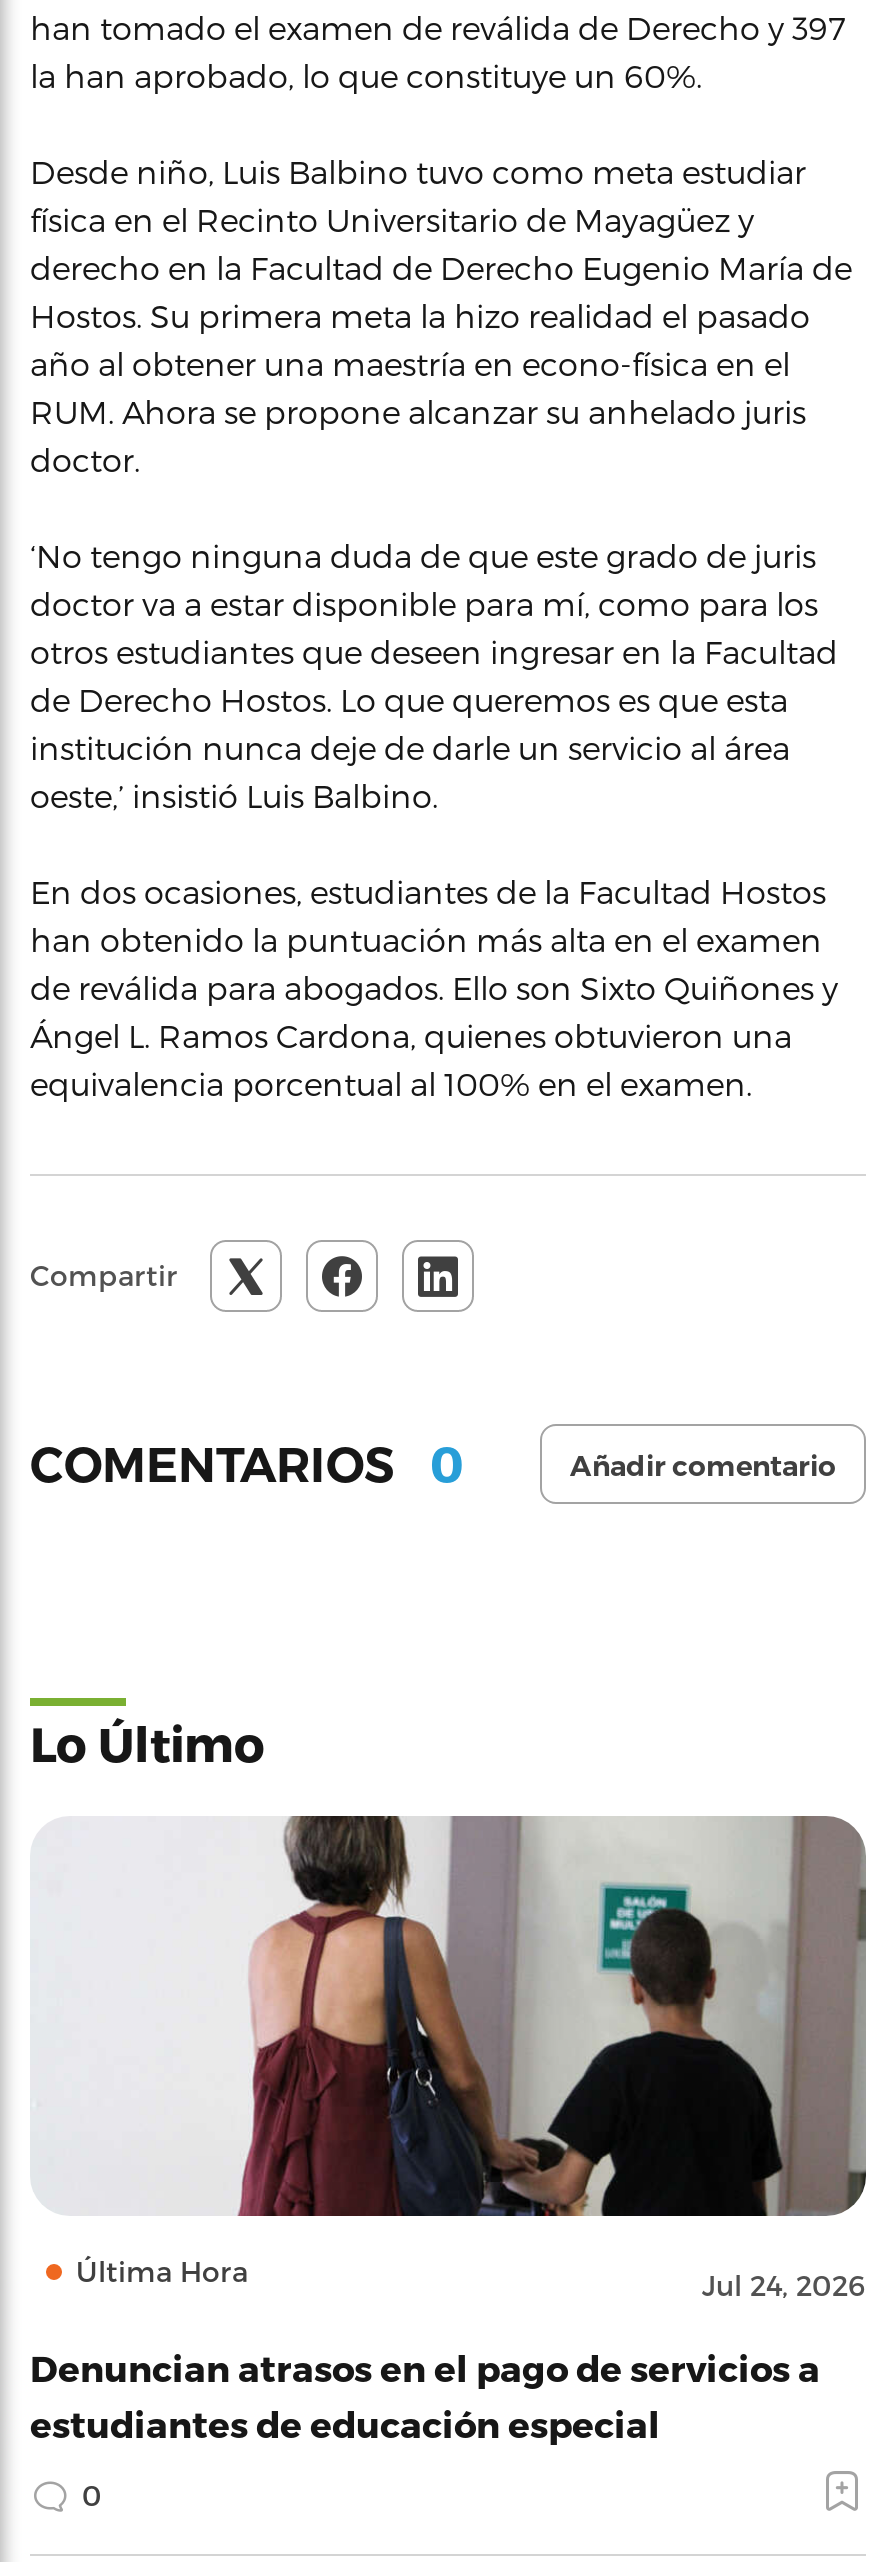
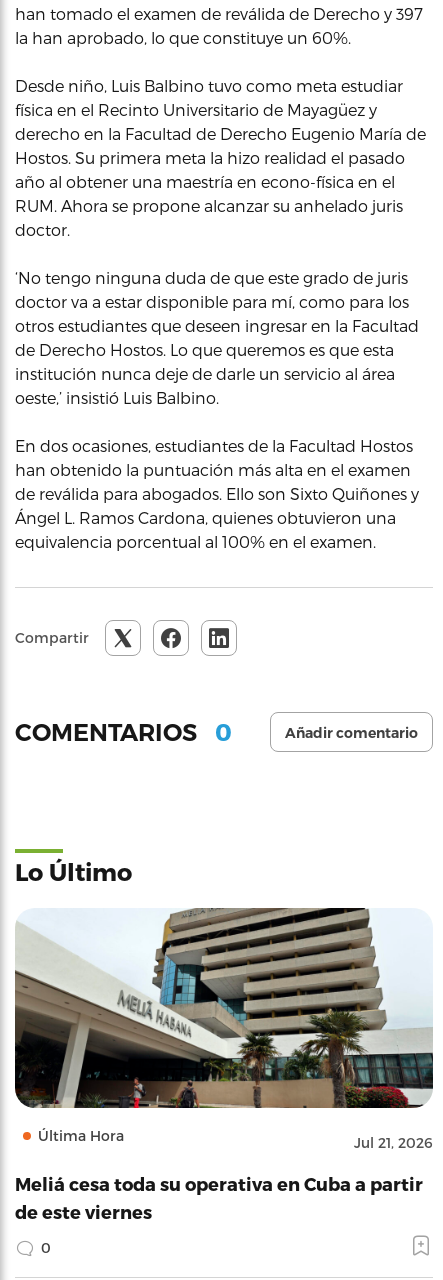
- [image]
- Jul 24, 2026
+ [image]
+ Jul 21, 2026

- Denuncian atrasos en el pago de servicios a
- estudiantes de educación especial
+ Meliá cesa toda su operativa en Cuba a partir
+ de este viernes
